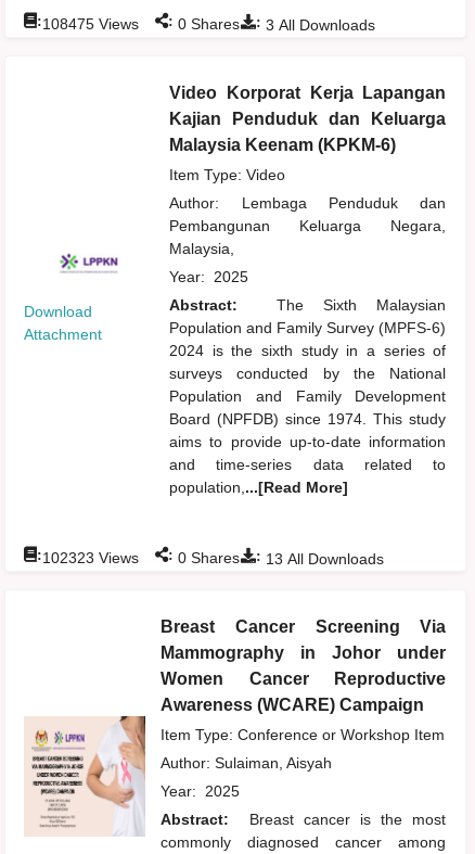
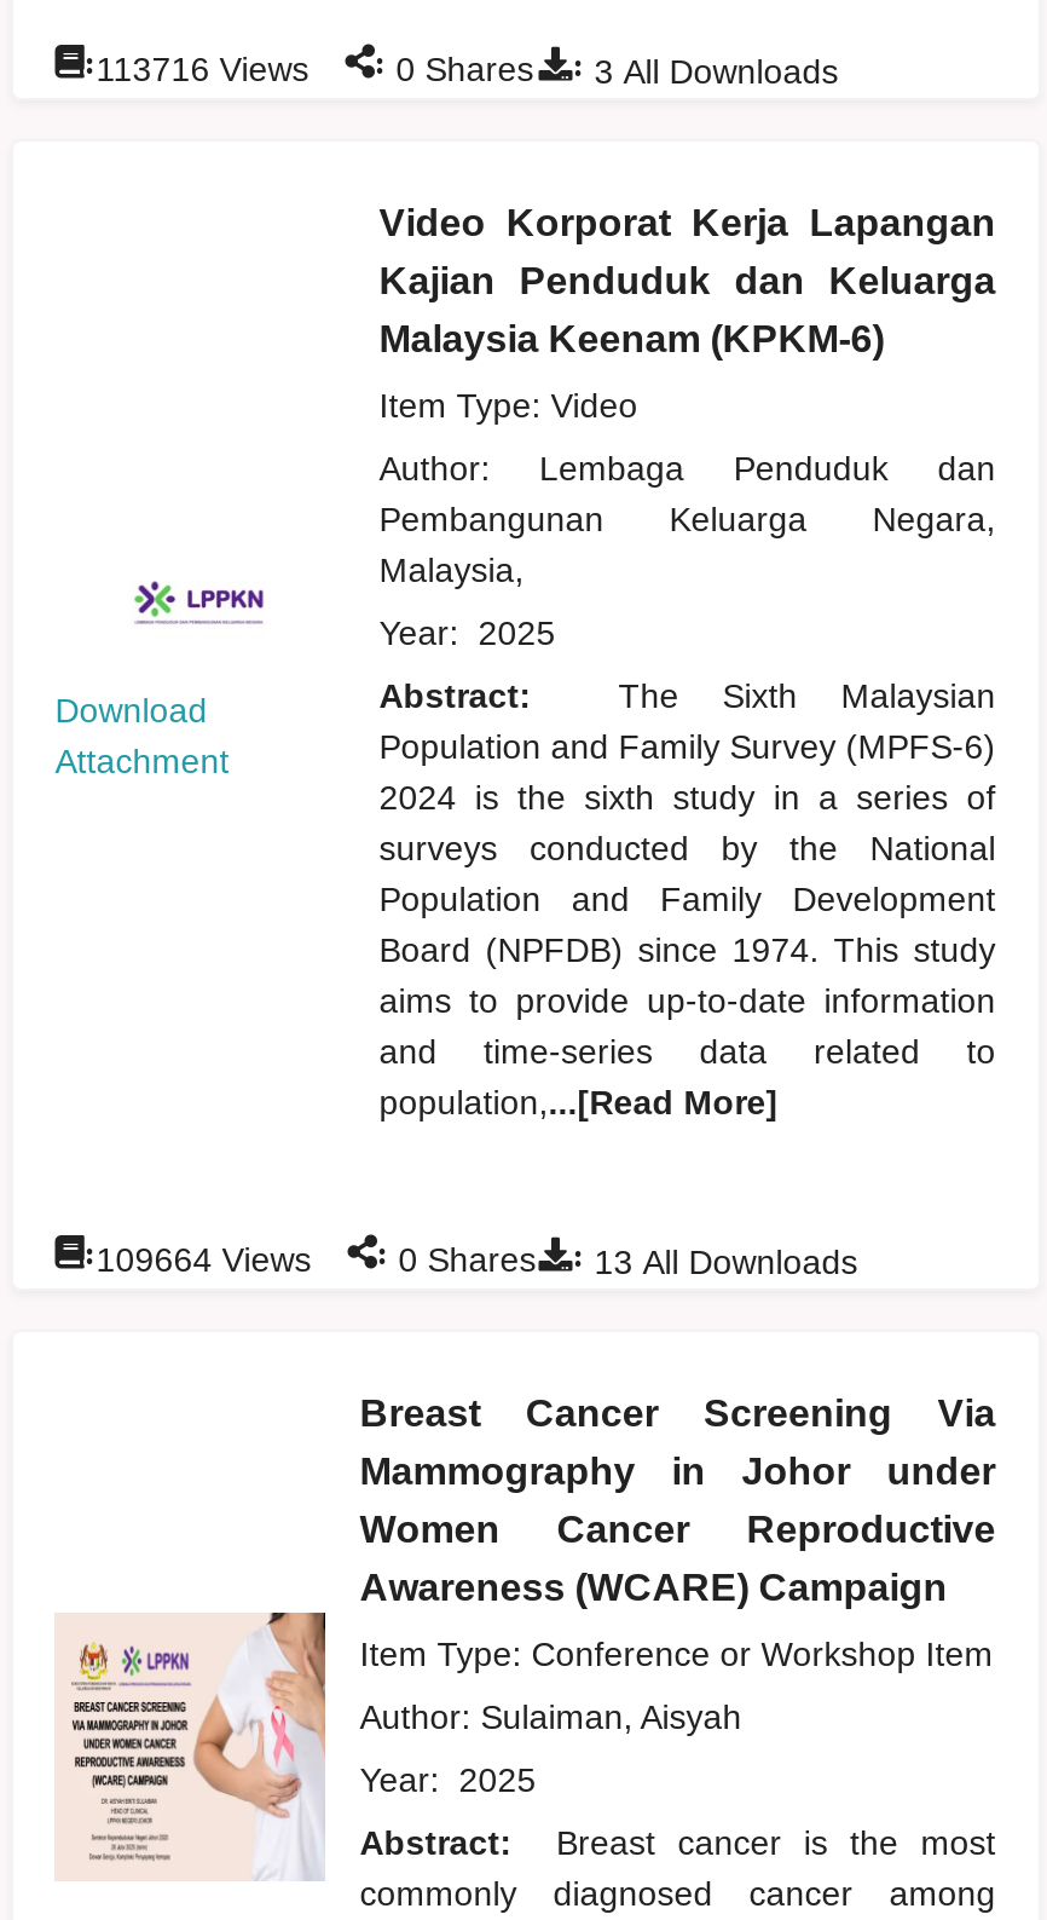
- :108475 Views : 0 Shares : 3 All Downloads
+ :113716 Views : 0 Shares : 3 All Downloads

- :102323 Views : 0 Shares : 13 All Downloads
+ :109664 Views : 0 Shares : 13 All Downloads
